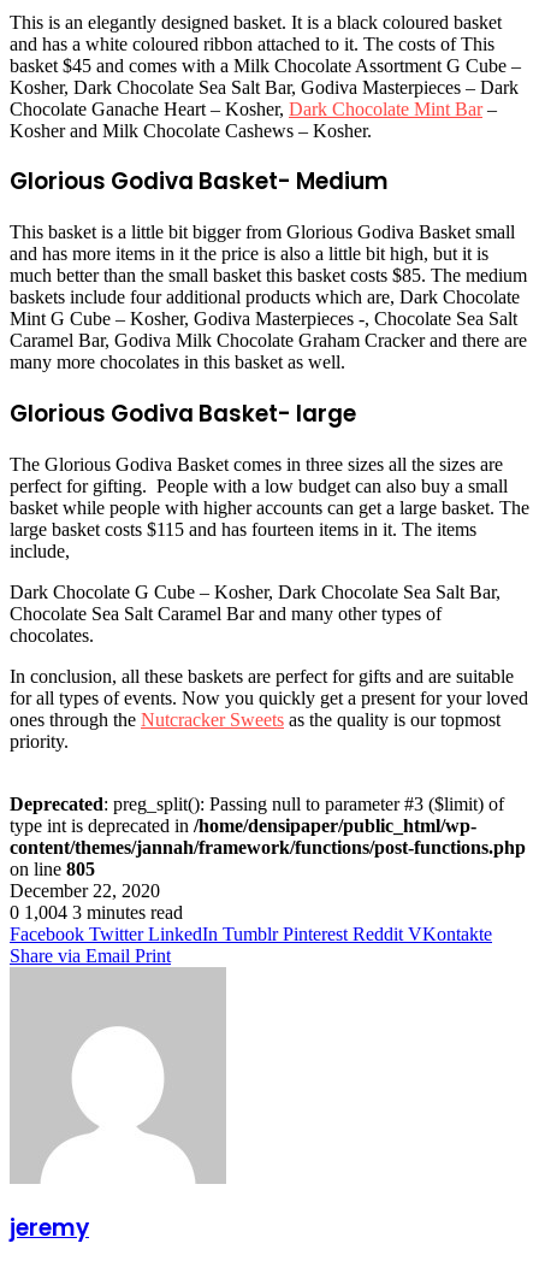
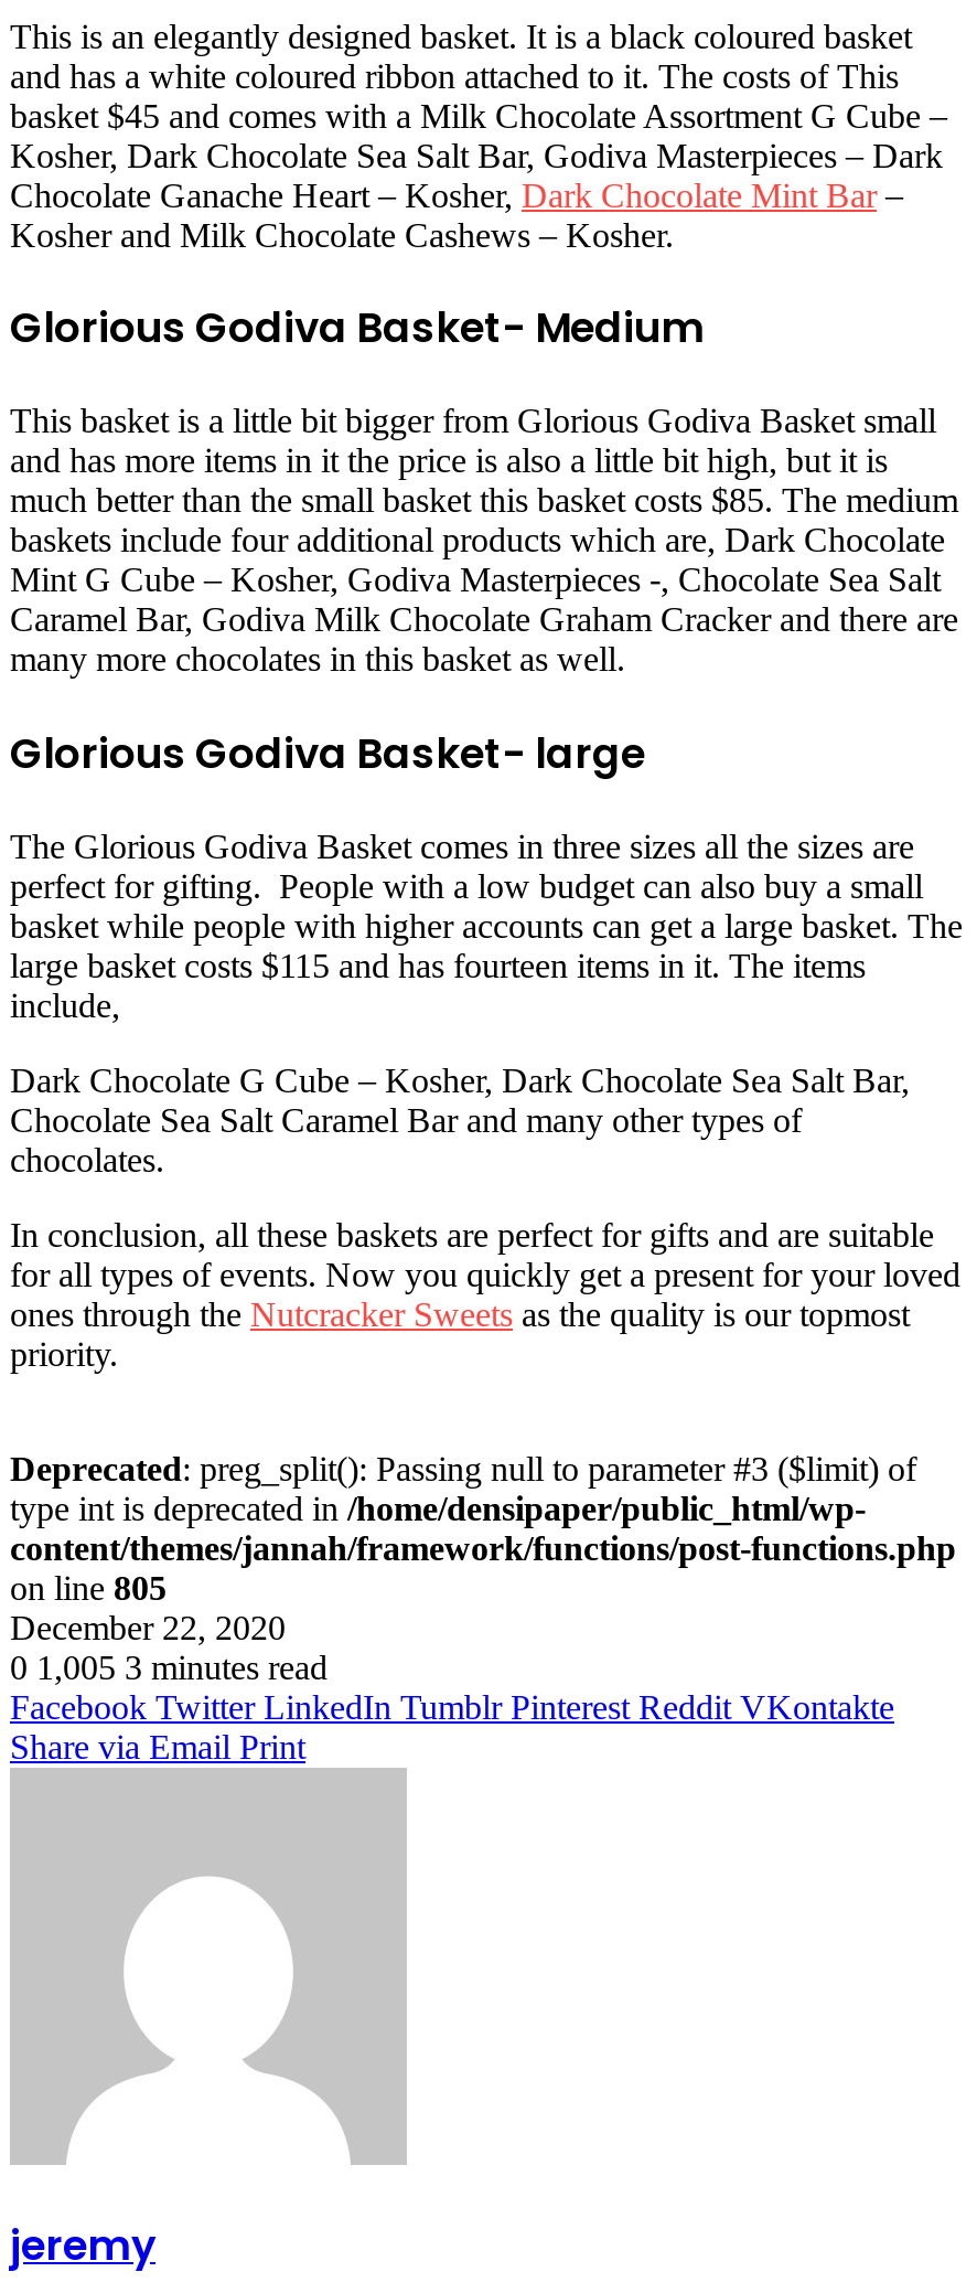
- 0 1,004 3 minutes read
+ 0 1,005 3 minutes read
